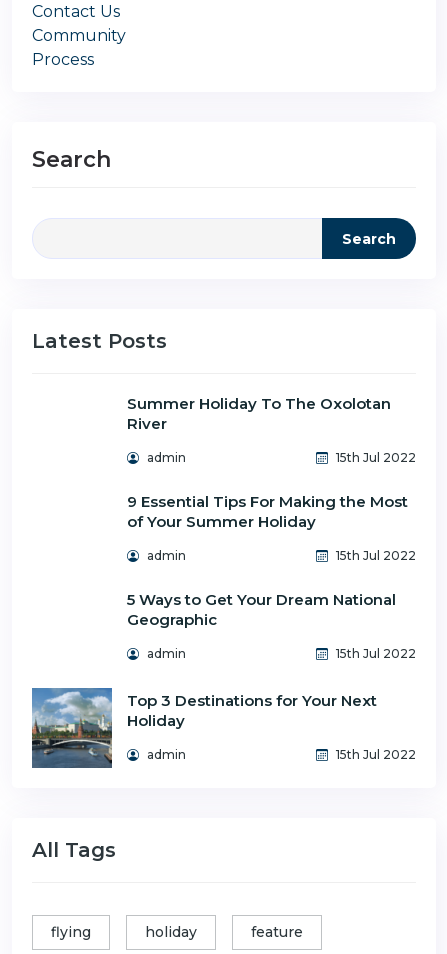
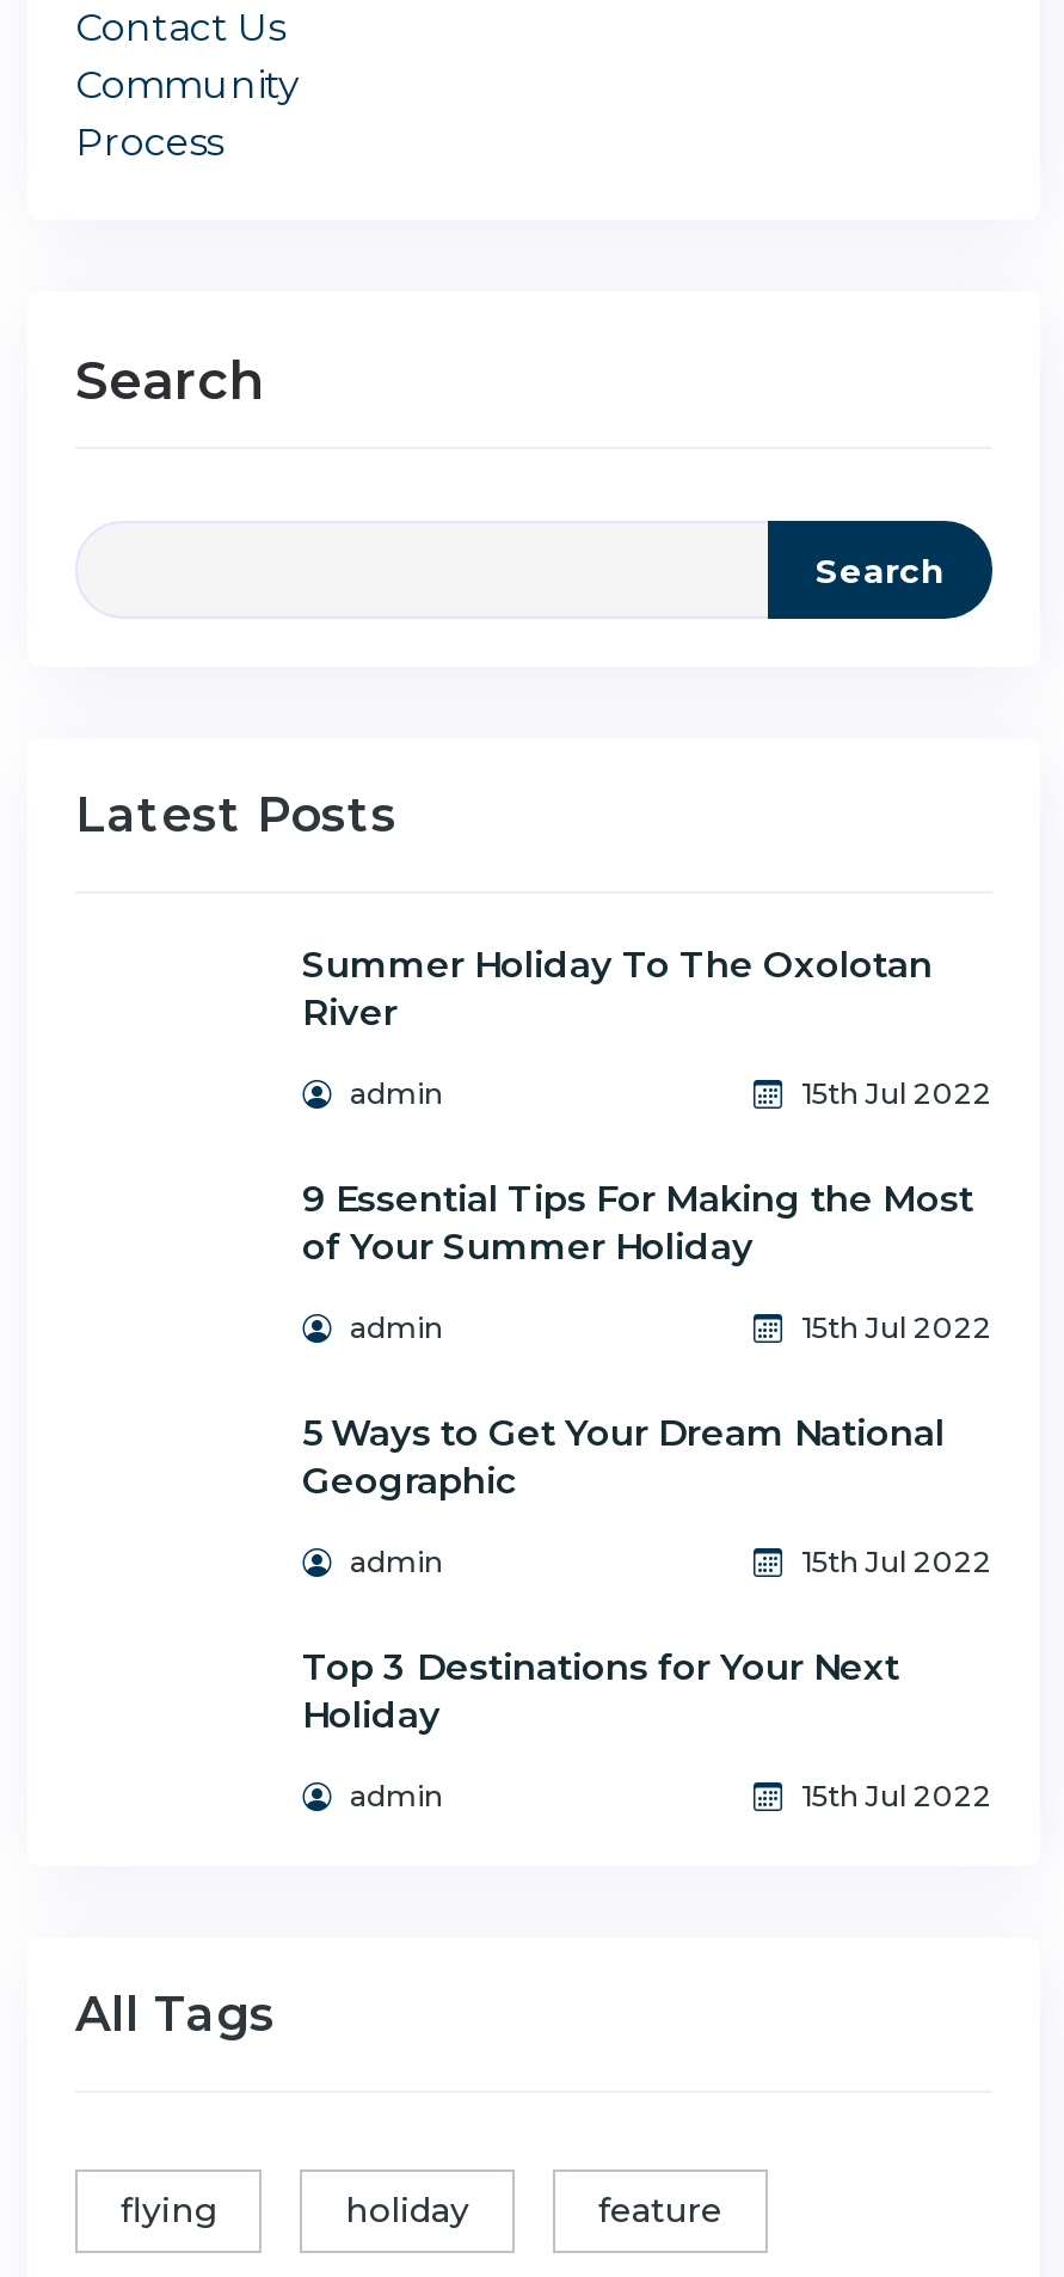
- [image]
